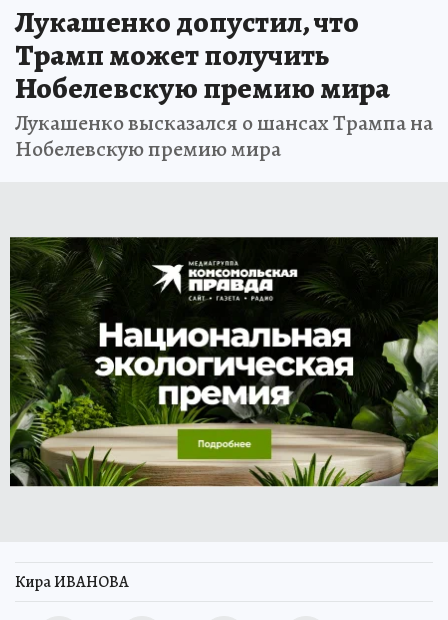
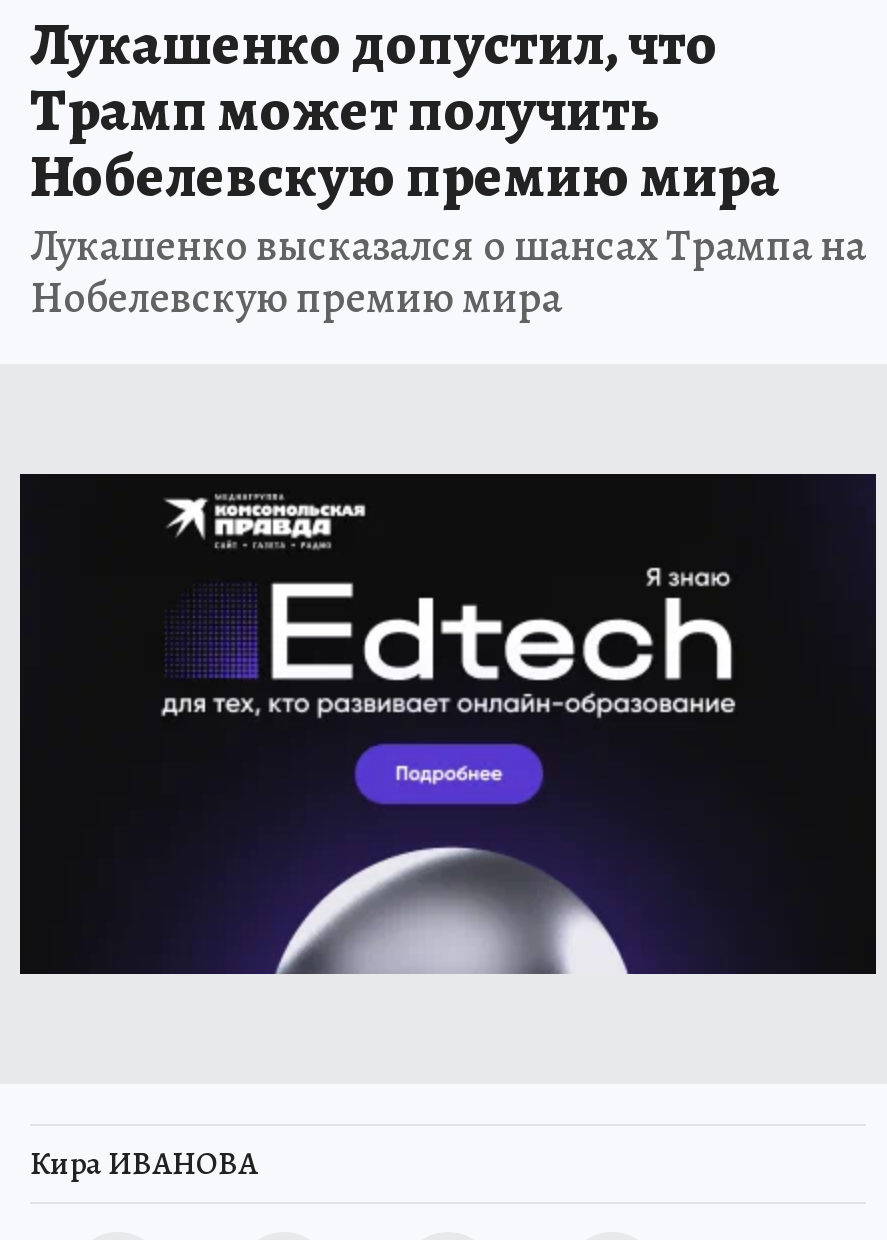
- [image]
+ [image]
